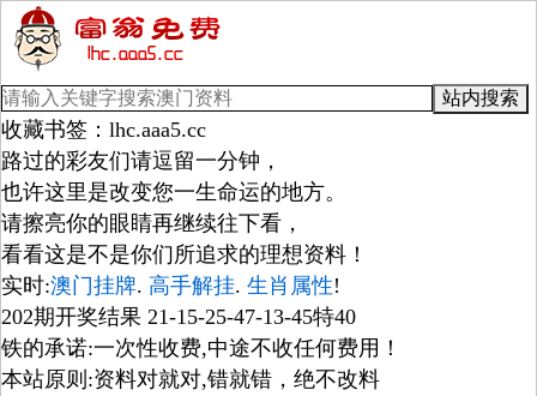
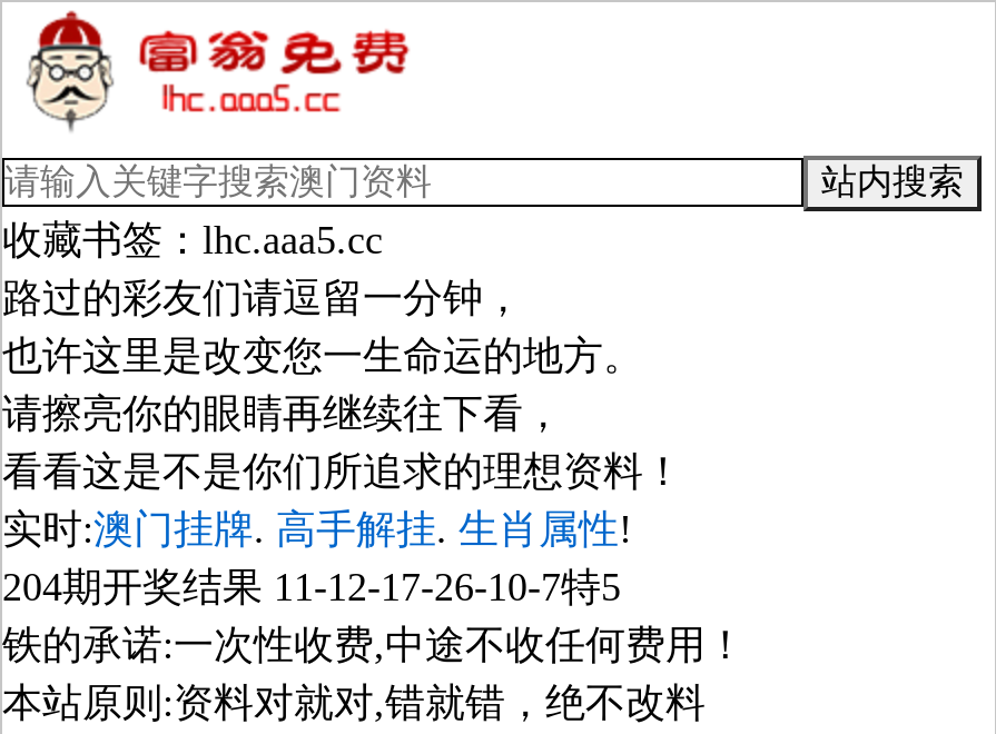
- 202期开奖结果 21-15-25-47-13-45特40
+ 204期开奖结果 11-12-17-26-10-7特5
